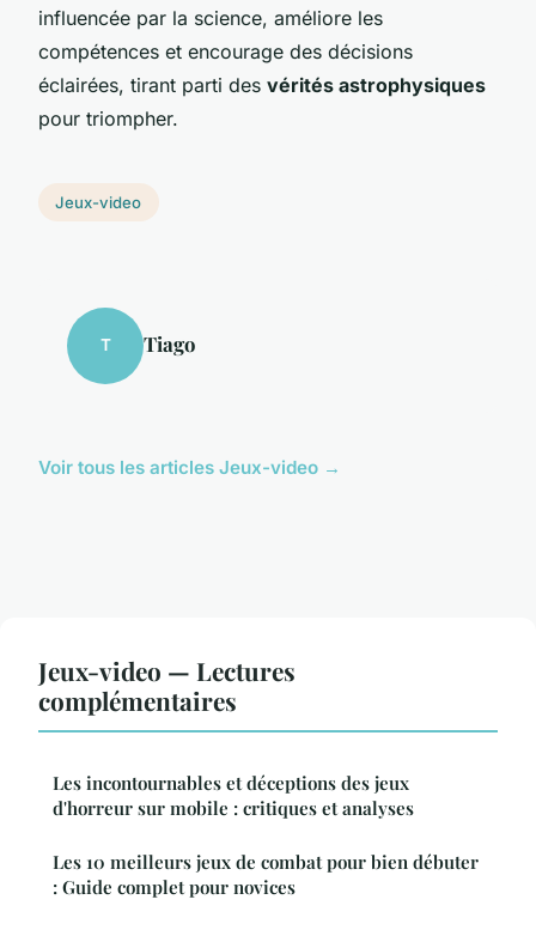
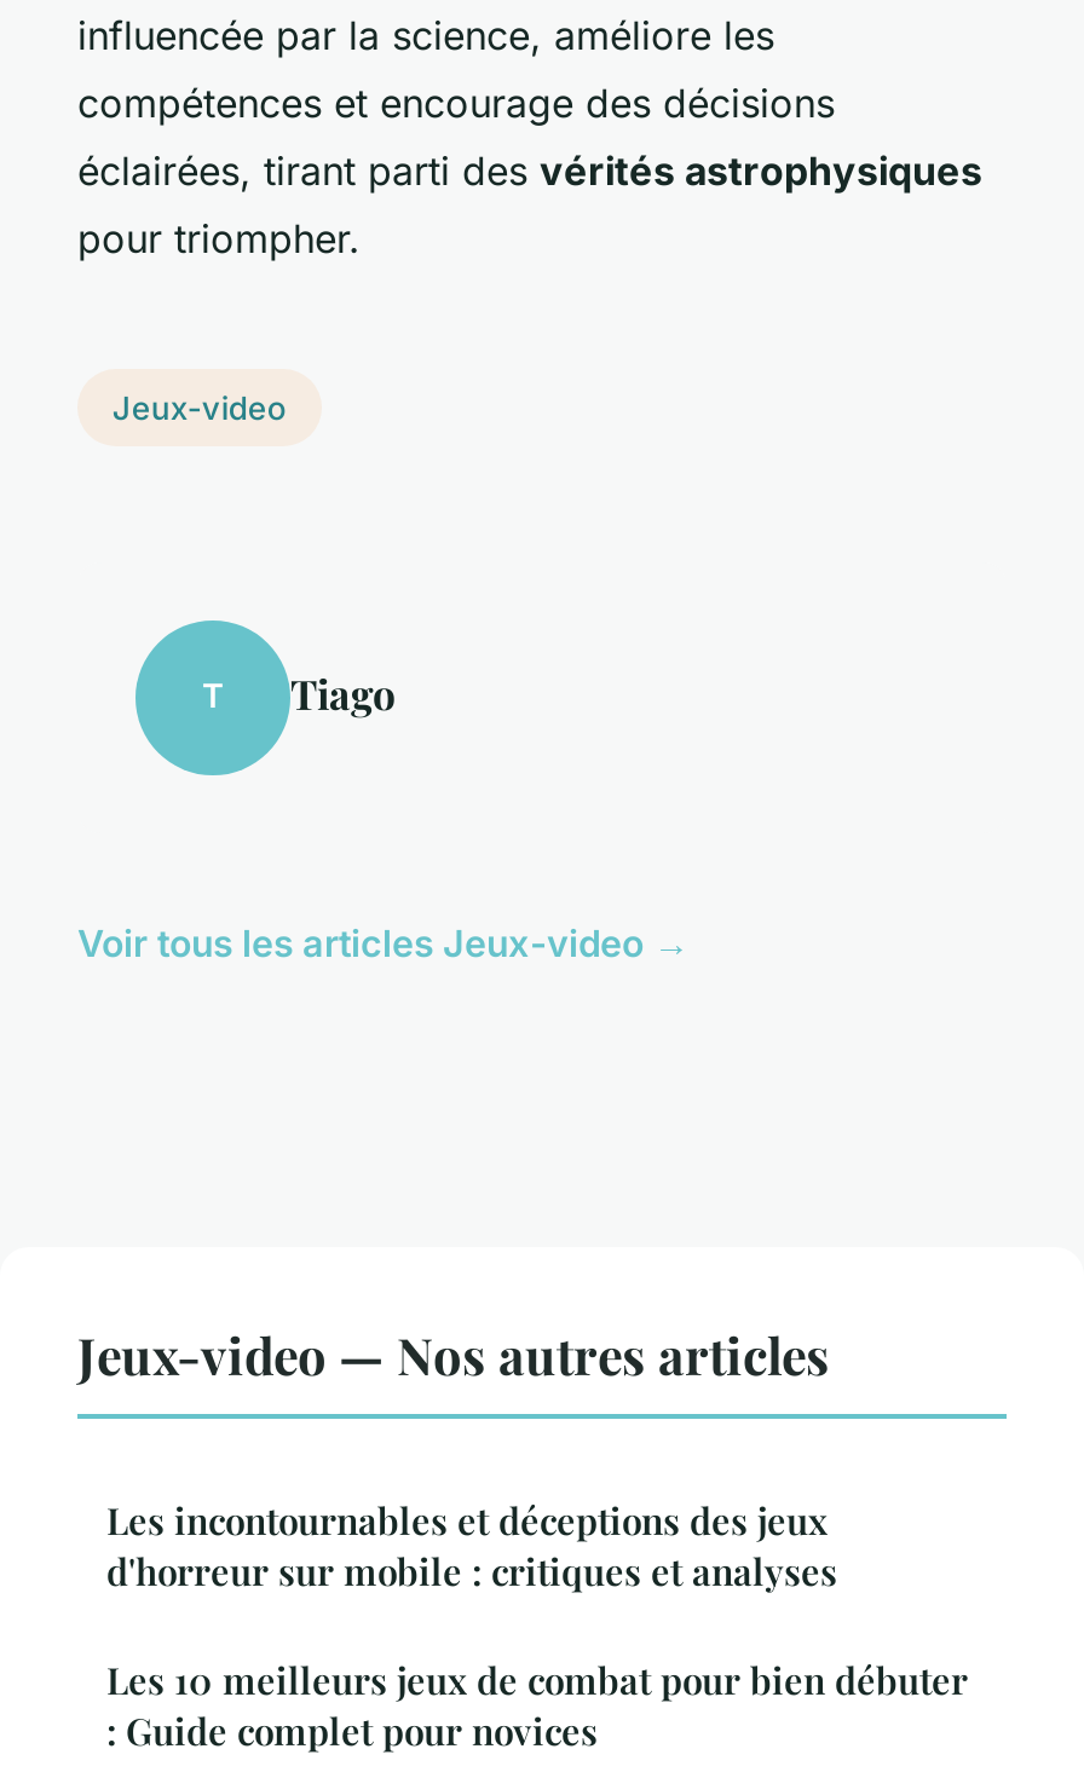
- Jeux-video — Lectures
- complémentaires
+ Jeux-video — Nos autres articles
